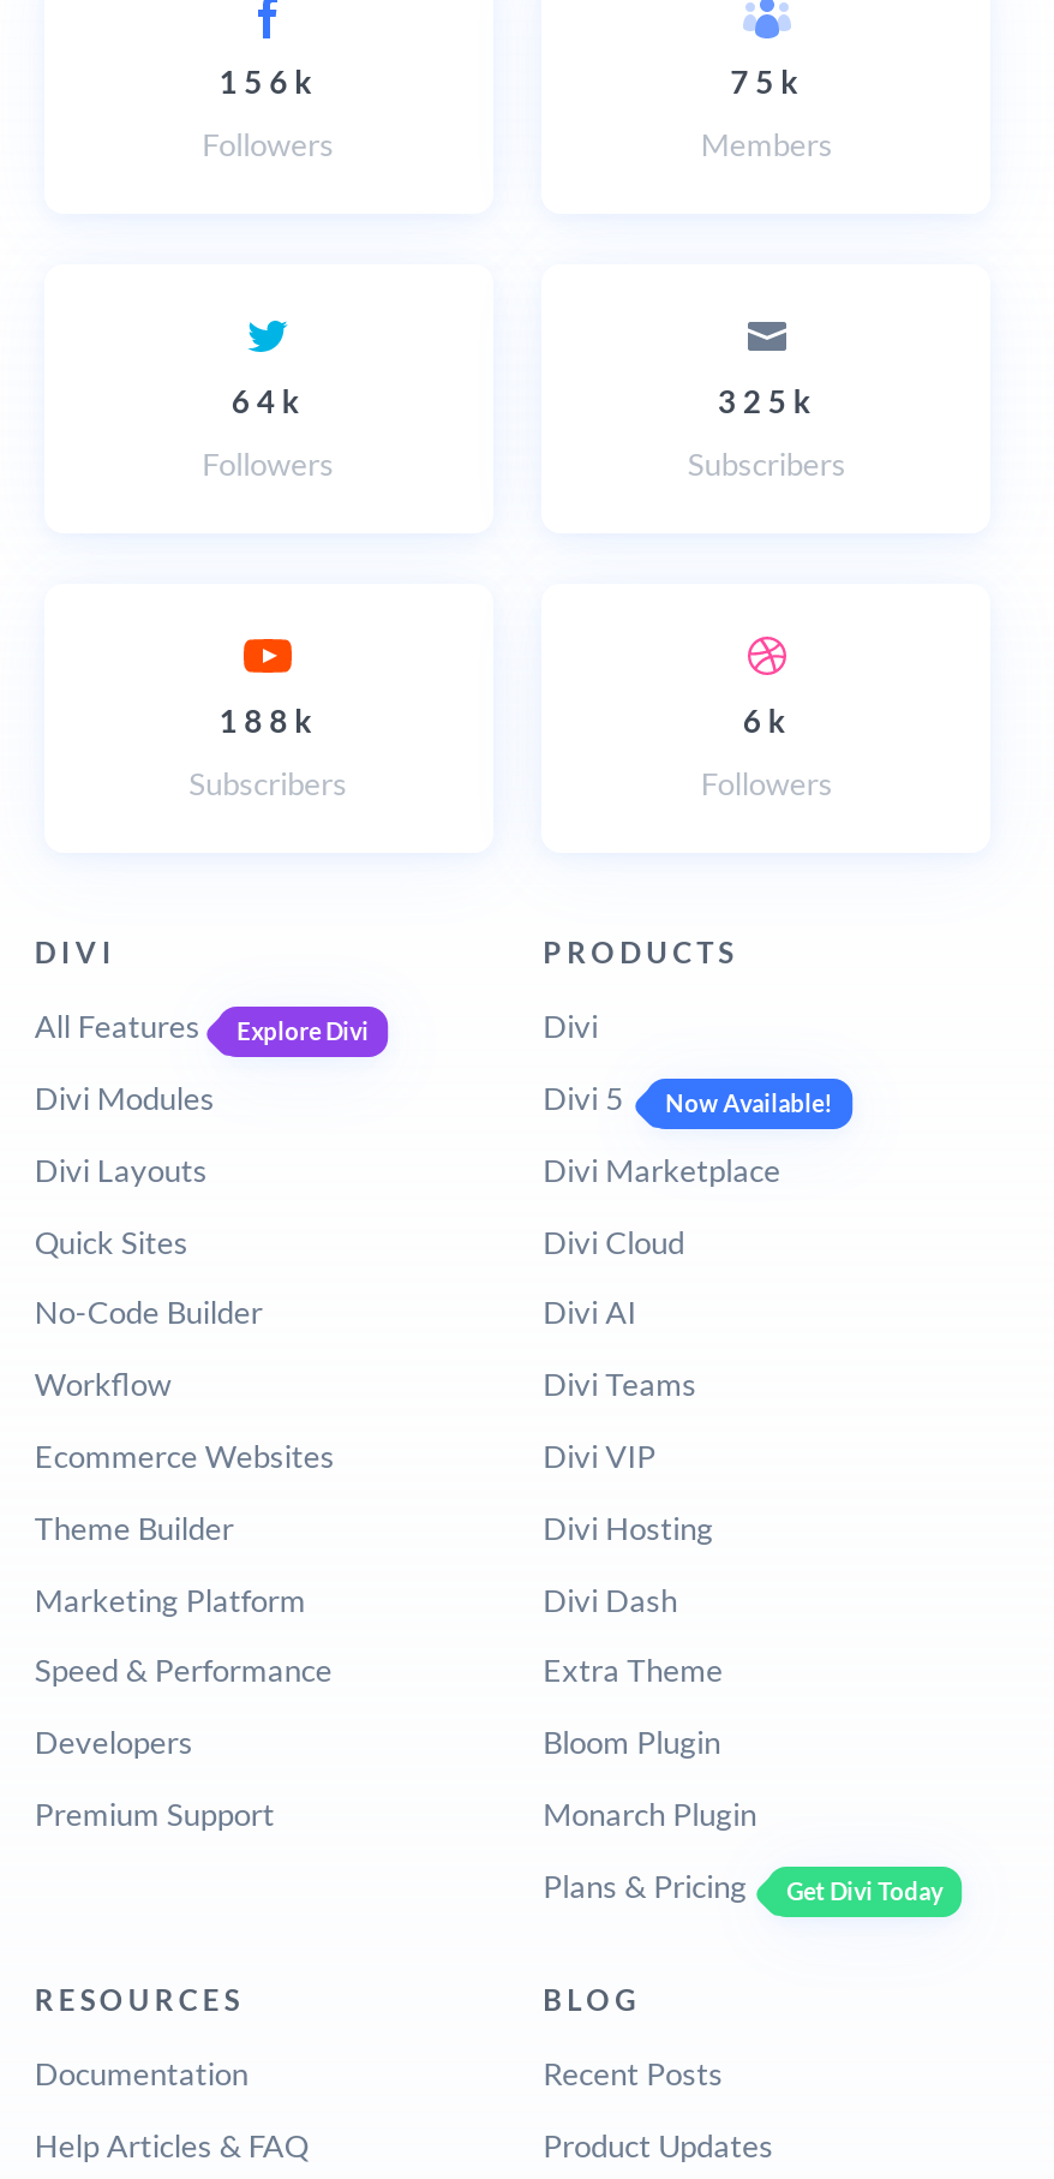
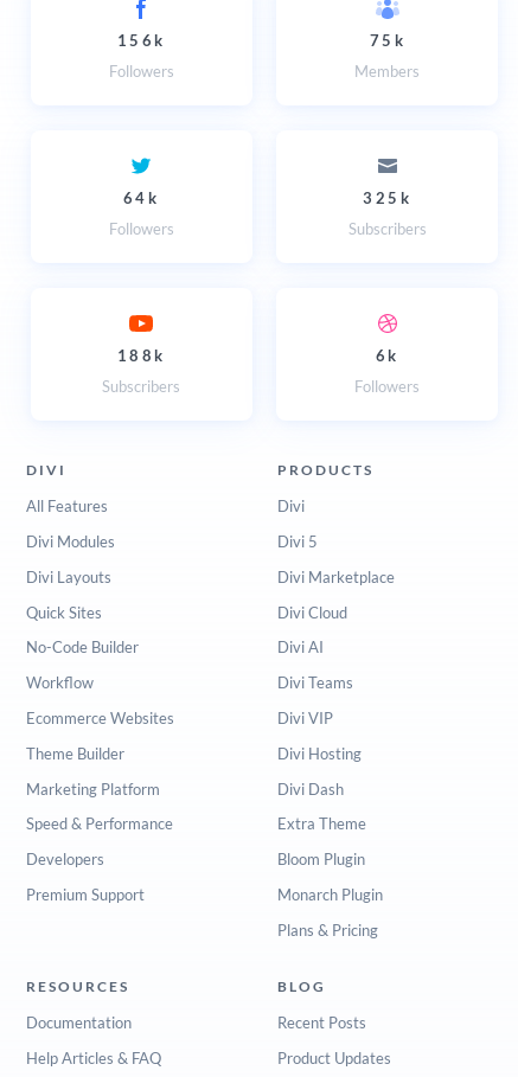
- Explore Divi

- Now Available!

- Get Divi Today
